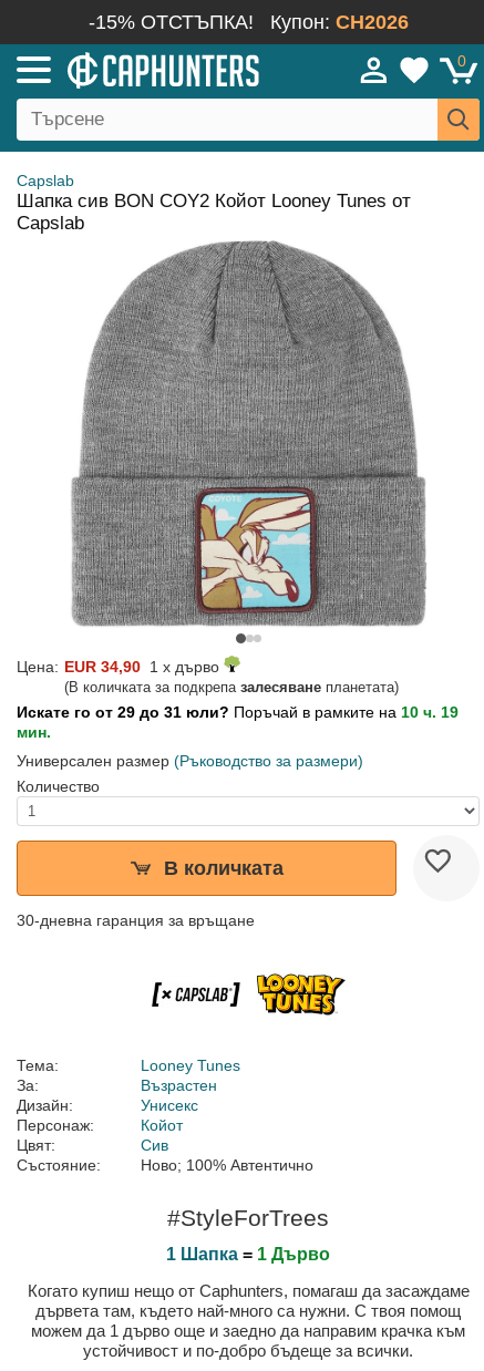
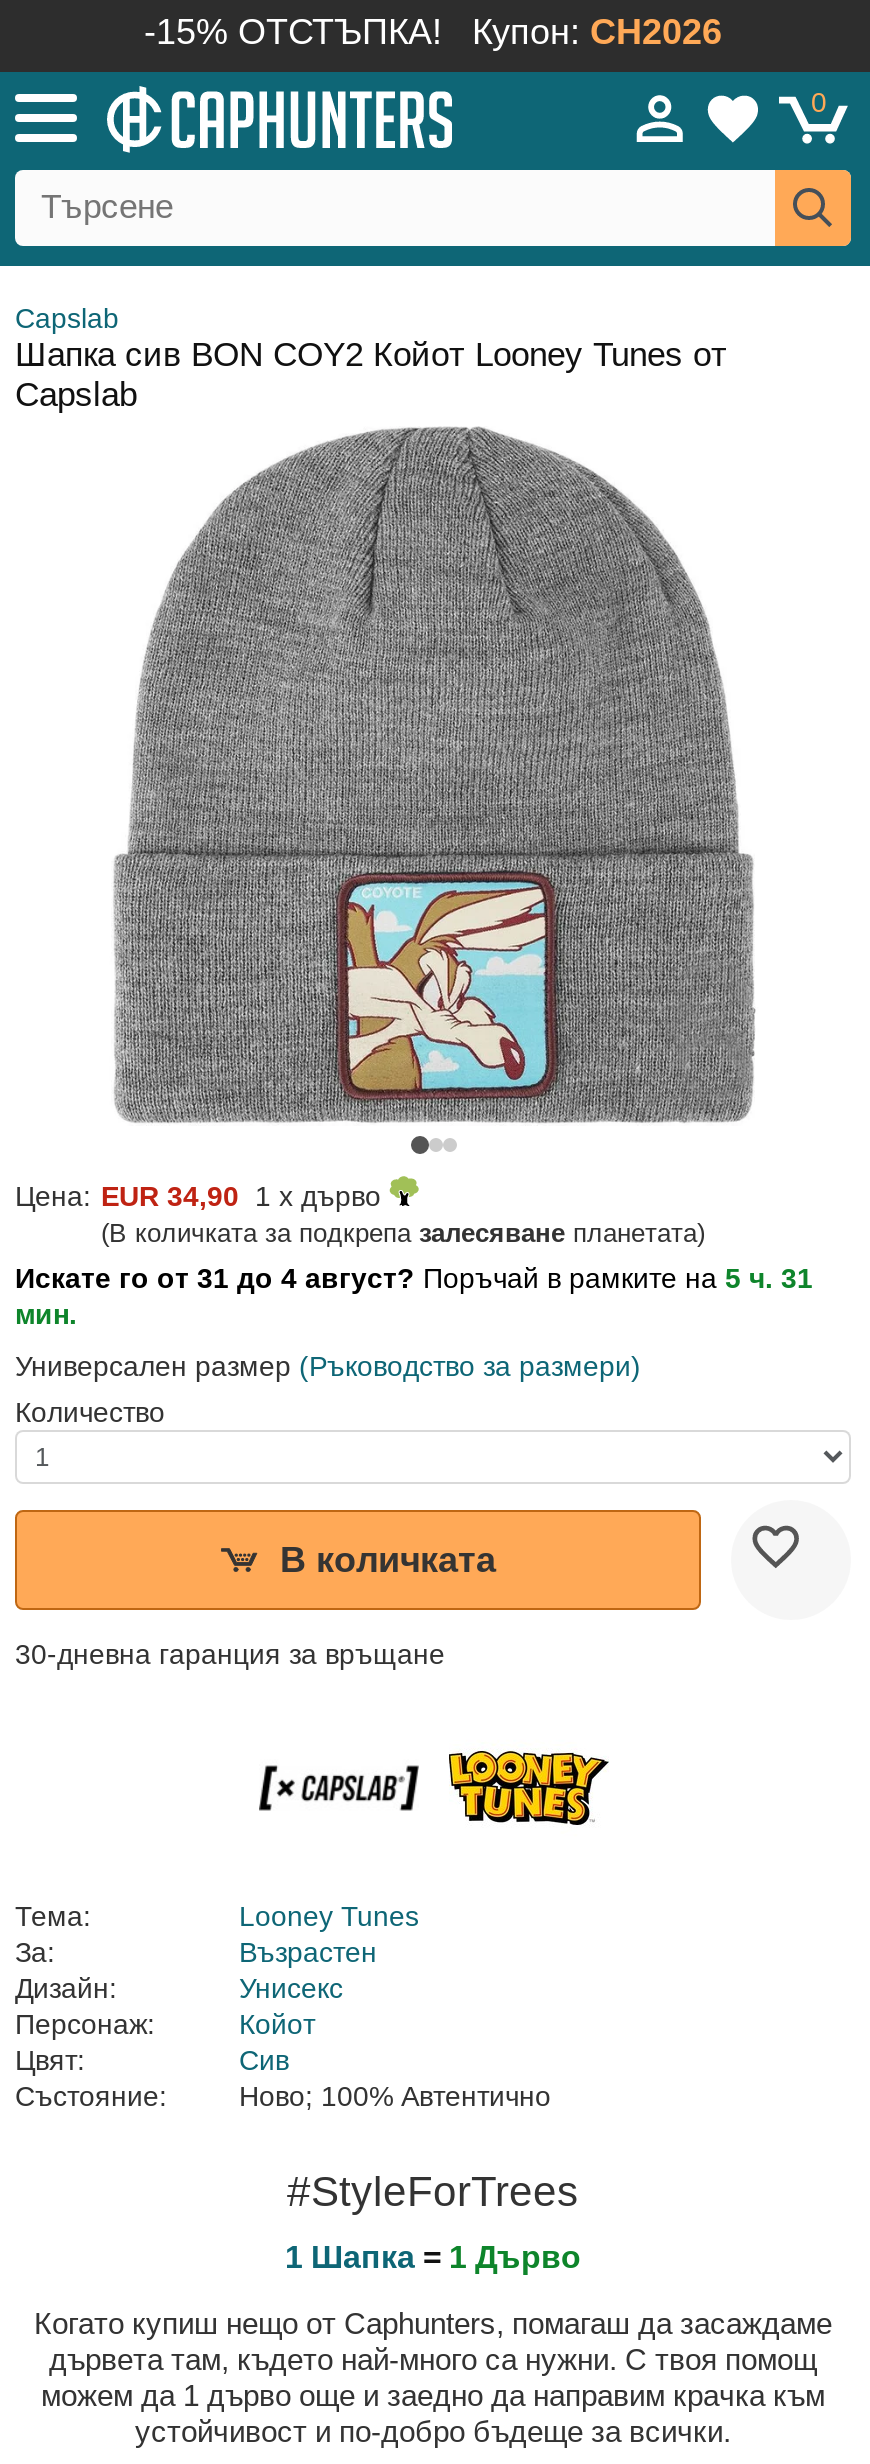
- Искате го от 29 до 31 юли? Поръчай в рамките на 10 ч. 19
+ Искате го от 31 до 4 август? Поръчай в рамките на 5 ч. 31
